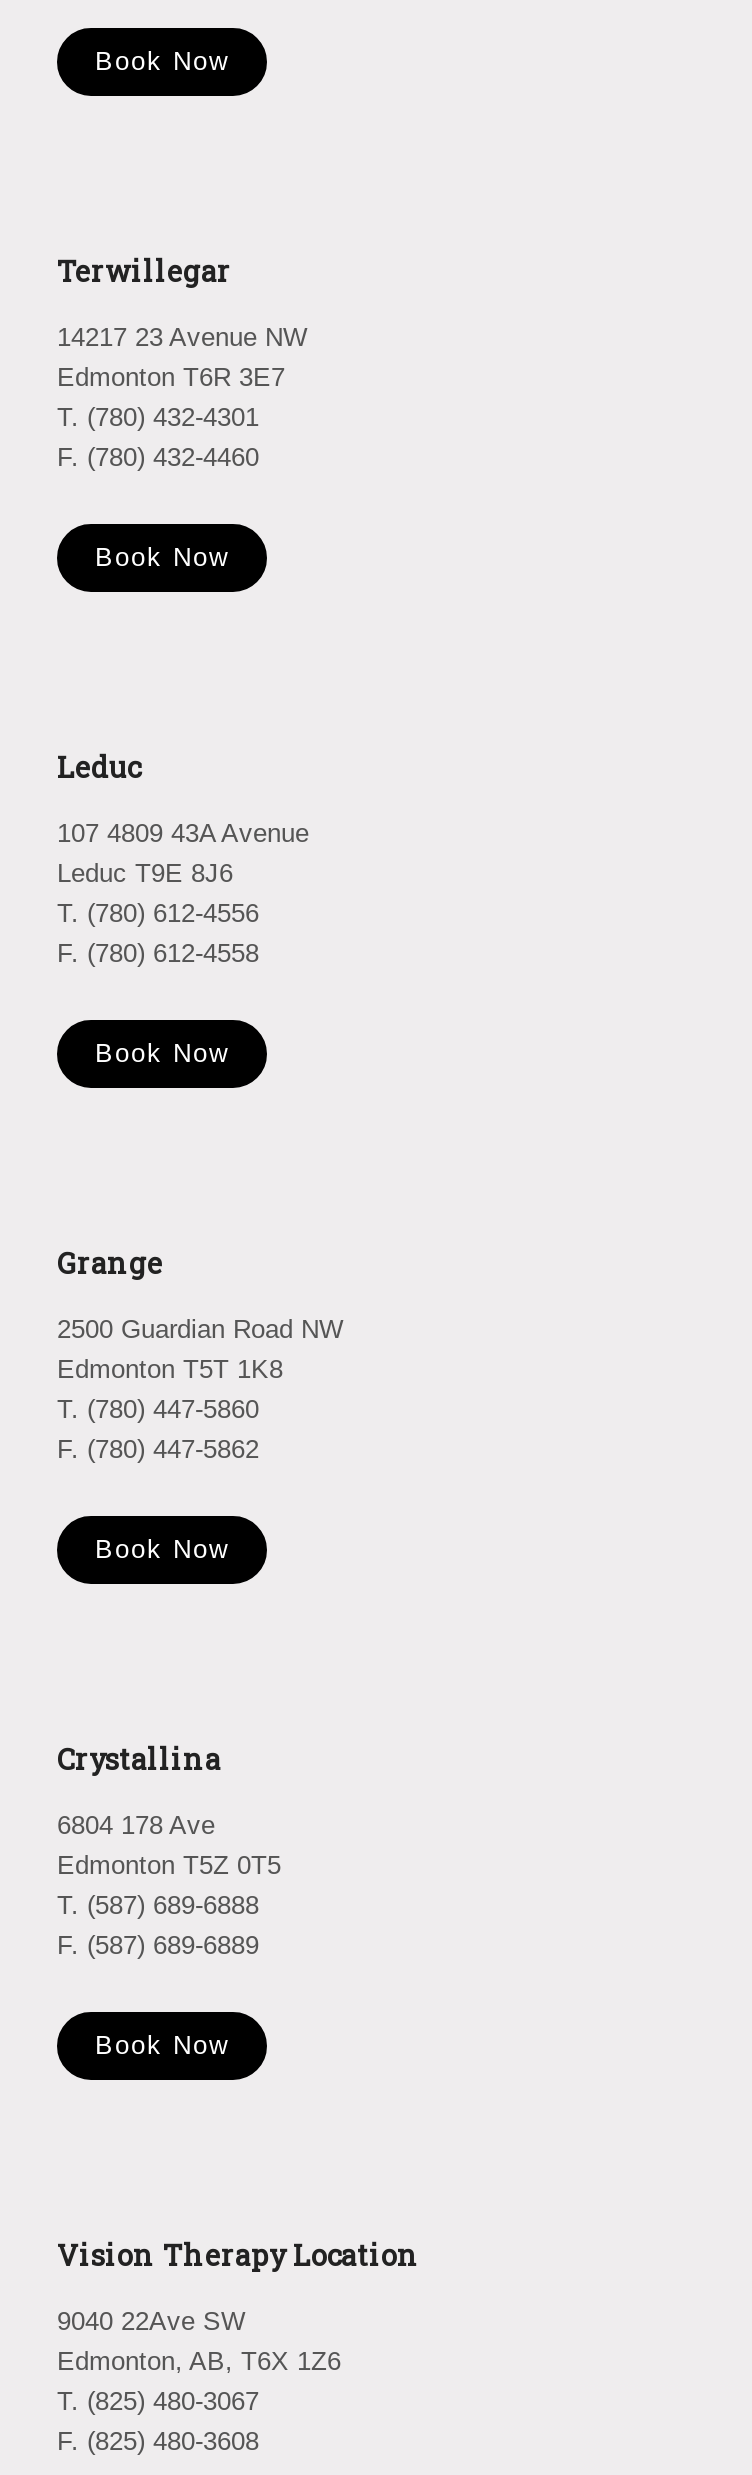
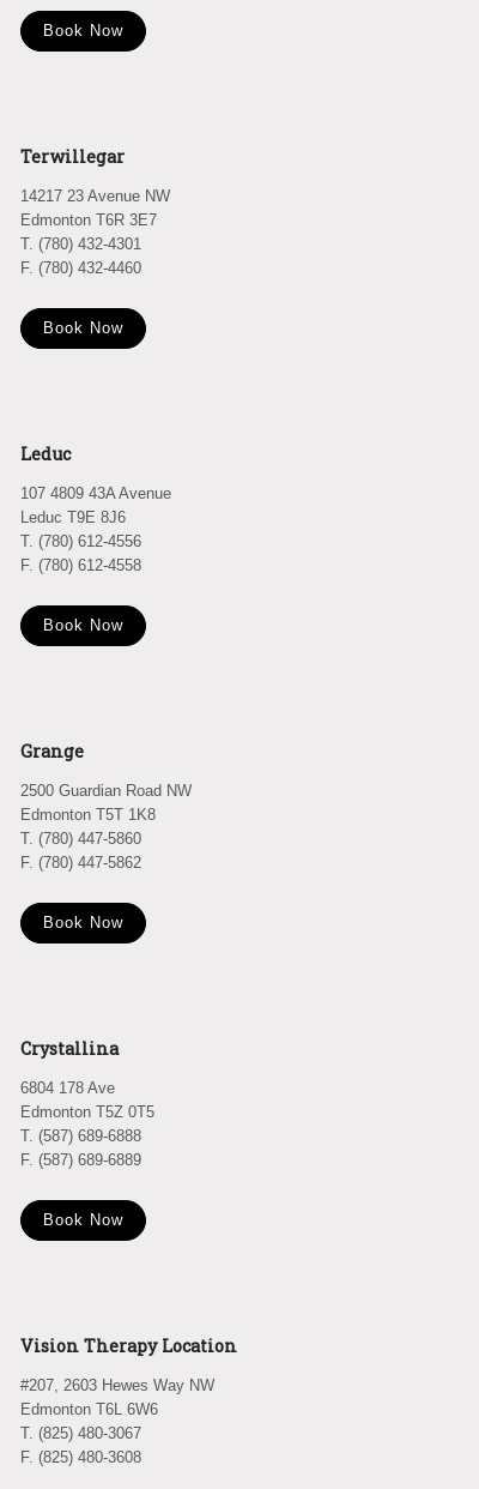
- 9040 22Ave SW
- Edmonton, AB, T6X 1Z6
+ #207, 2603 Hewes Way NW
+ Edmonton T6L 6W6
